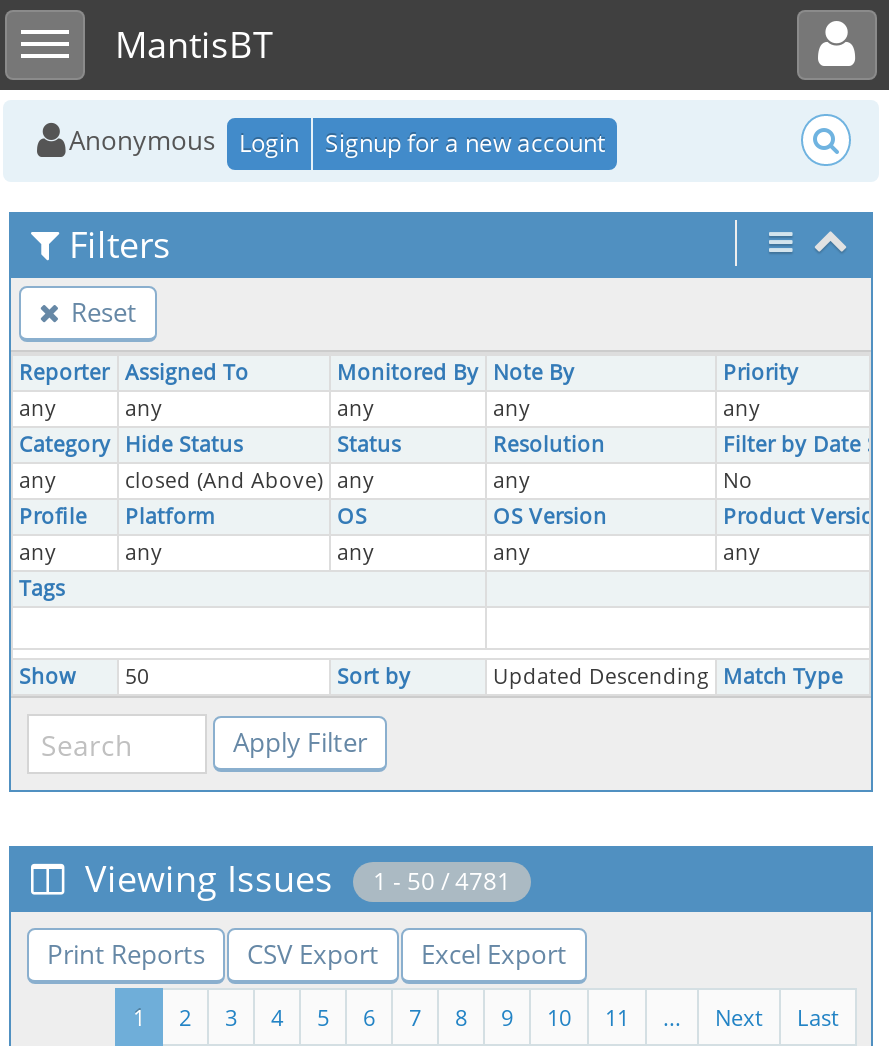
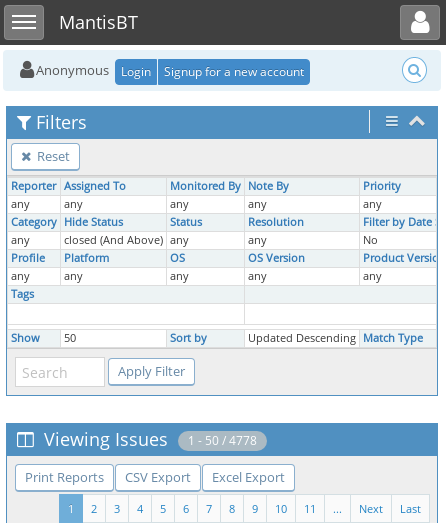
- Viewing Issues 1 - 50 / 4781
+ Viewing Issues 1 - 50 / 4778
